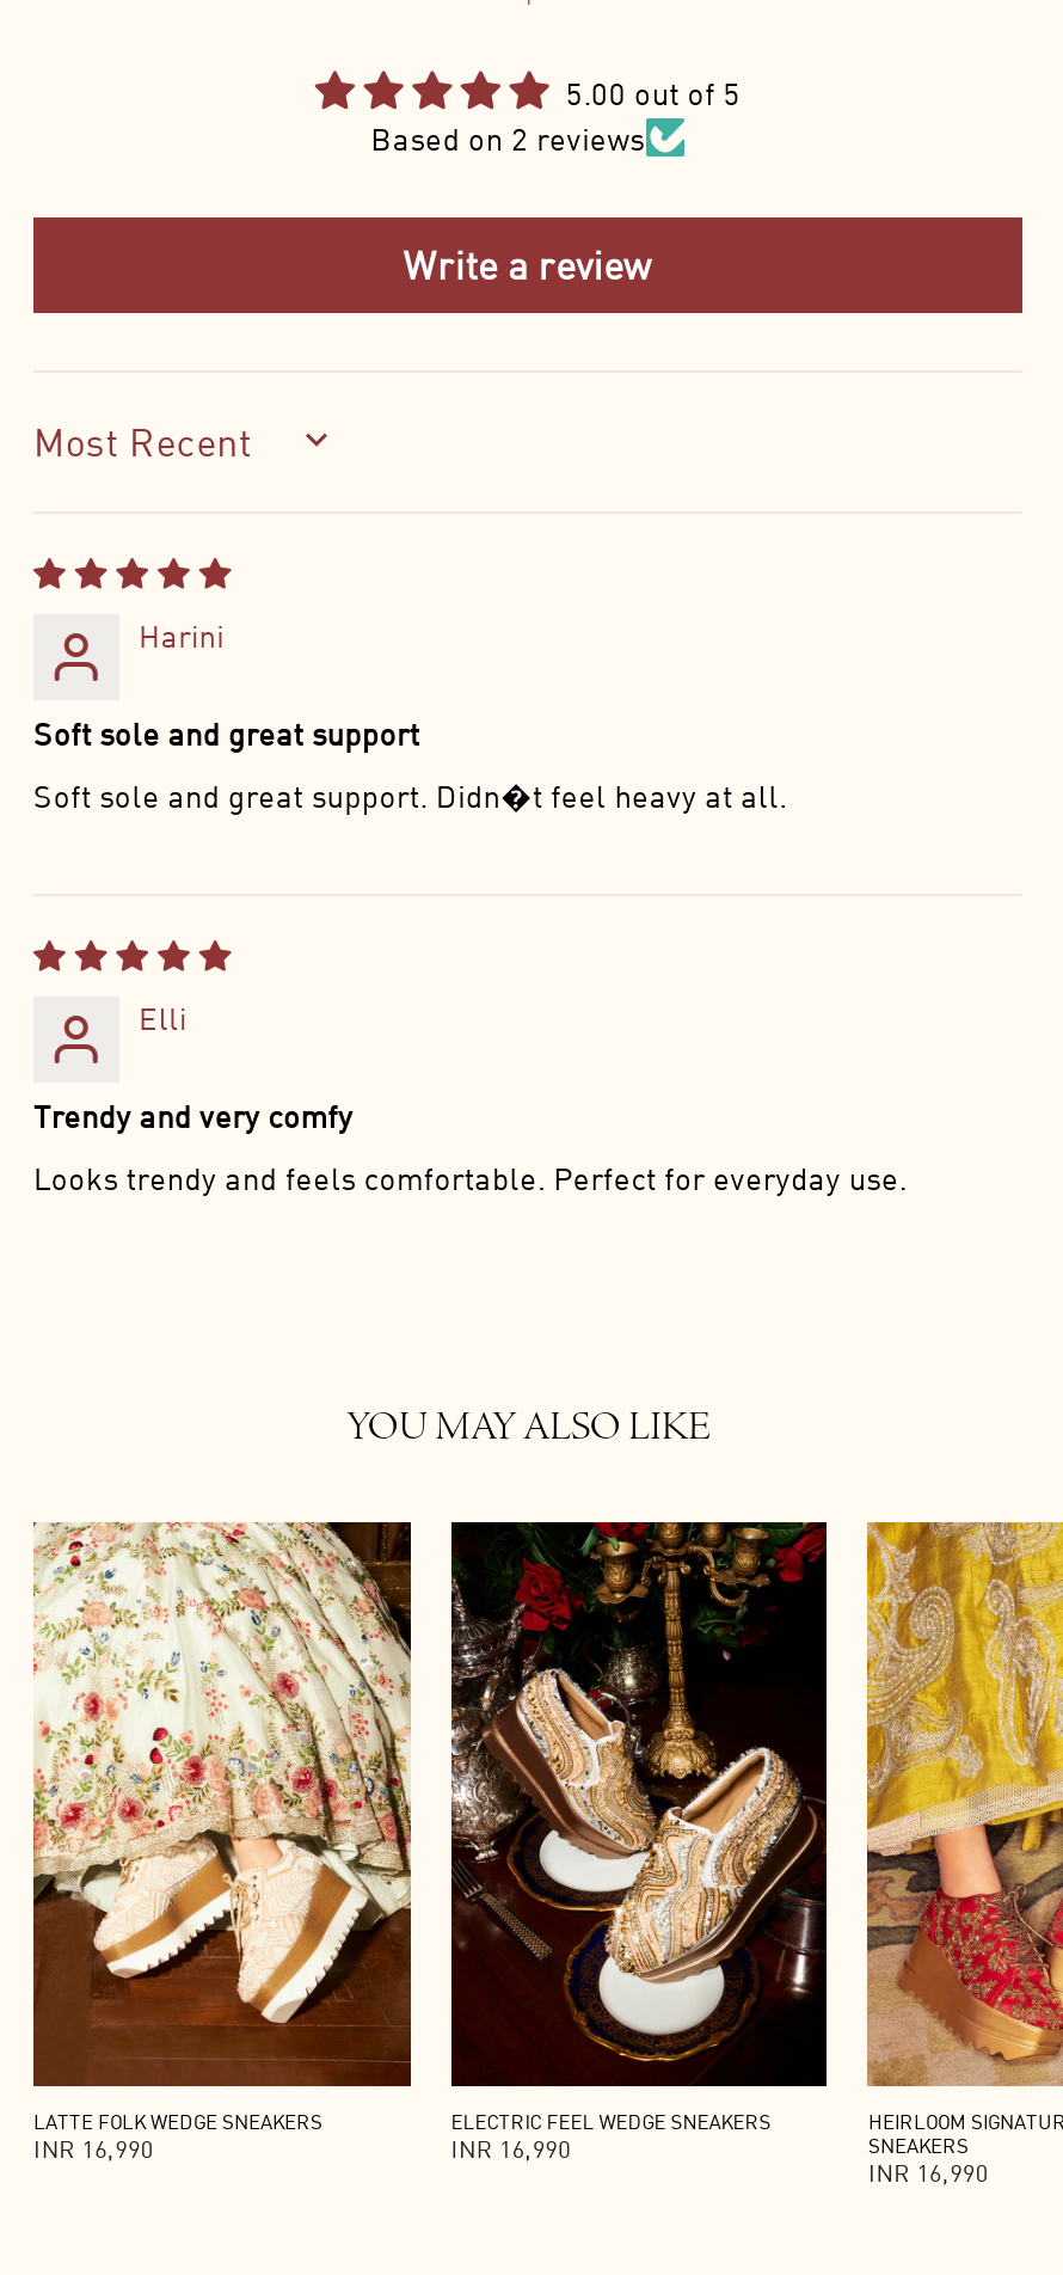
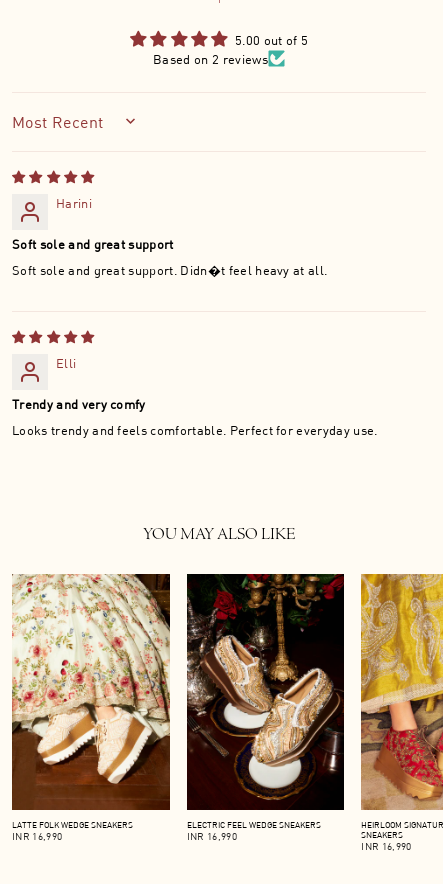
- Write a review
